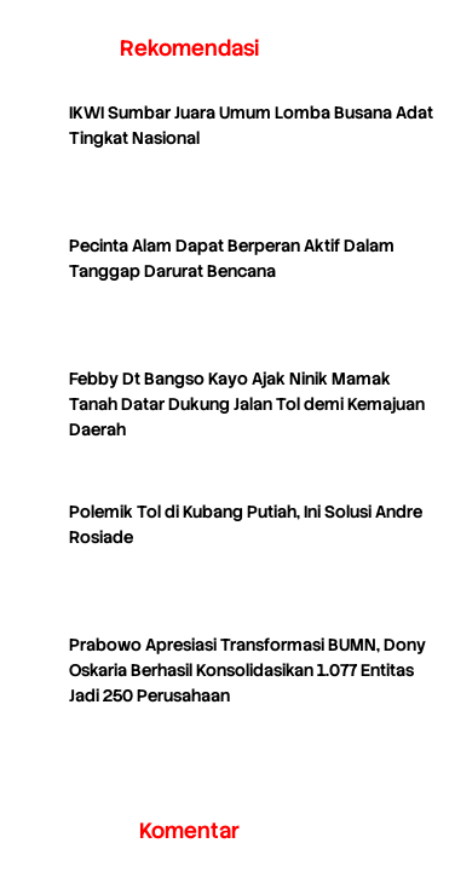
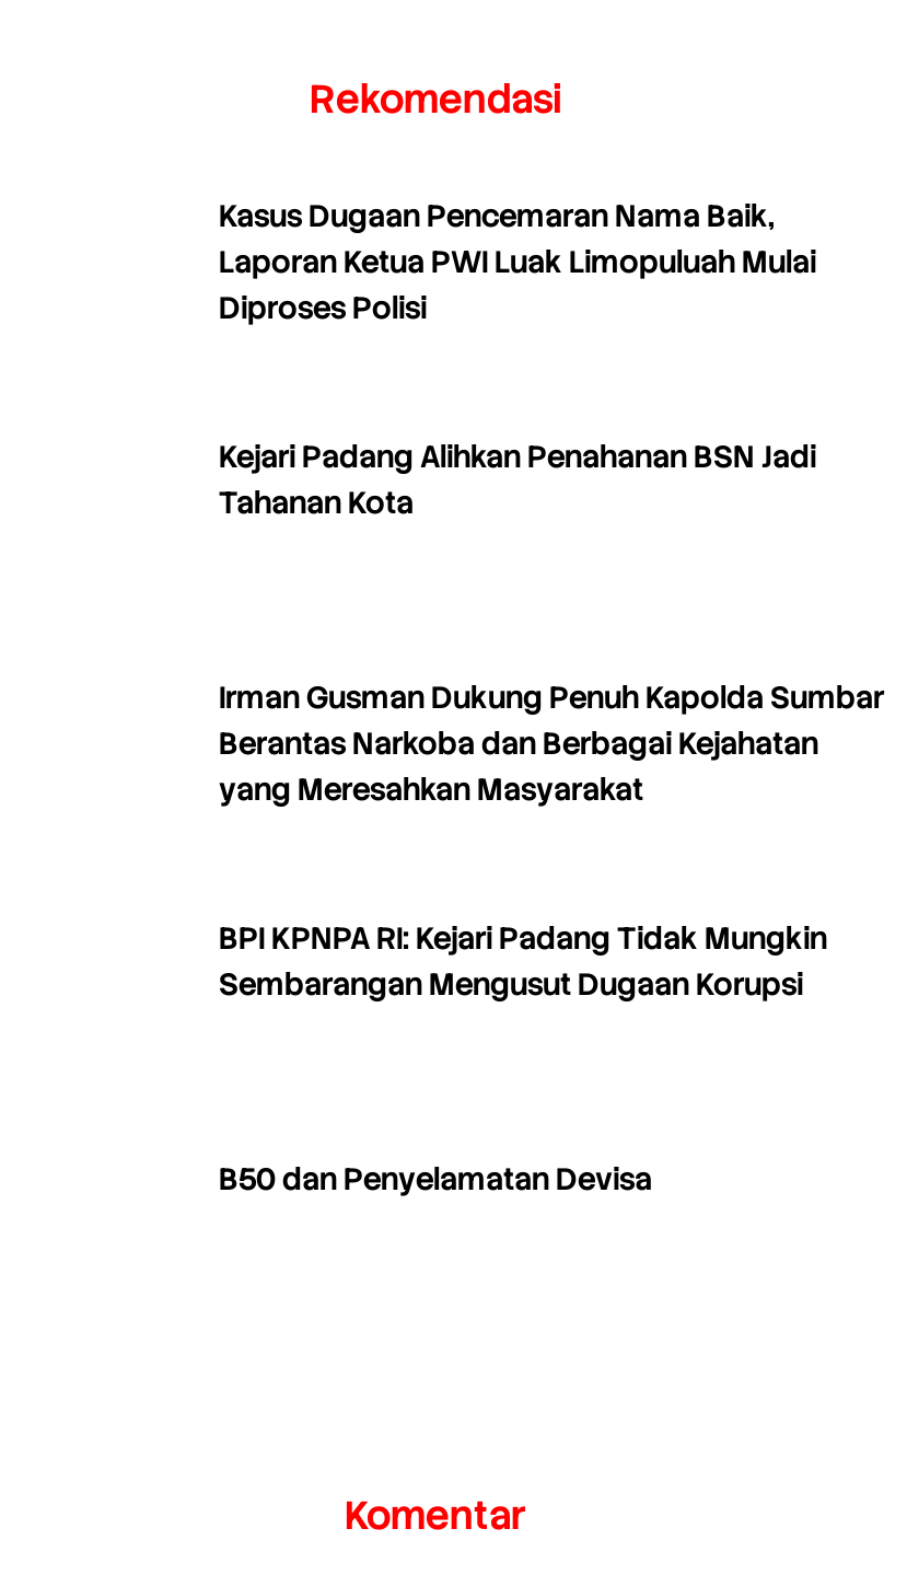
- IKWI Sumbar Juara Umum Lomba Busana Adat
- Tingkat Nasional
+ Kasus Dugaan Pencemaran Nama Baik,
+ Laporan Ketua PWI Luak Limopuluah Mulai
+ Diproses Polisi

- Pecinta Alam Dapat Berperan Aktif Dalam
- Tanggap Darurat Bencana
+ Kejari Padang Alihkan Penahanan BSN Jadi
+ Tahanan Kota

- Febby Dt Bangso Kayo Ajak Ninik Mamak
- Tanah Datar Dukung Jalan Tol demi Kemajuan
- Daerah
+ Irman Gusman Dukung Penuh Kapolda Sumbar
+ Berantas Narkoba dan Berbagai Kejahatan
+ yang Meresahkan Masyarakat

- Polemik Tol di Kubang Putiah, Ini Solusi Andre
- Rosiade
+ BPI KPNPA RI: Kejari Padang Tidak Mungkin
+ Sembarangan Mengusut Dugaan Korupsi

- Prabowo Apresiasi Transformasi BUMN, Dony
- Oskaria Berhasil Konsolidasikan 1.077 Entitas
- Jadi 250 Perusahaan
+ B50 dan Penyelamatan Devisa
